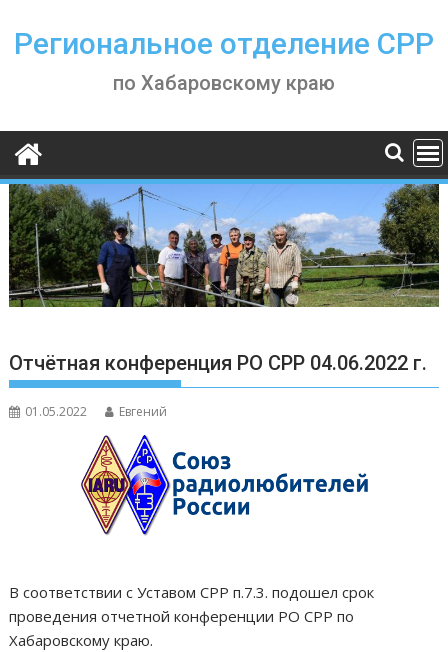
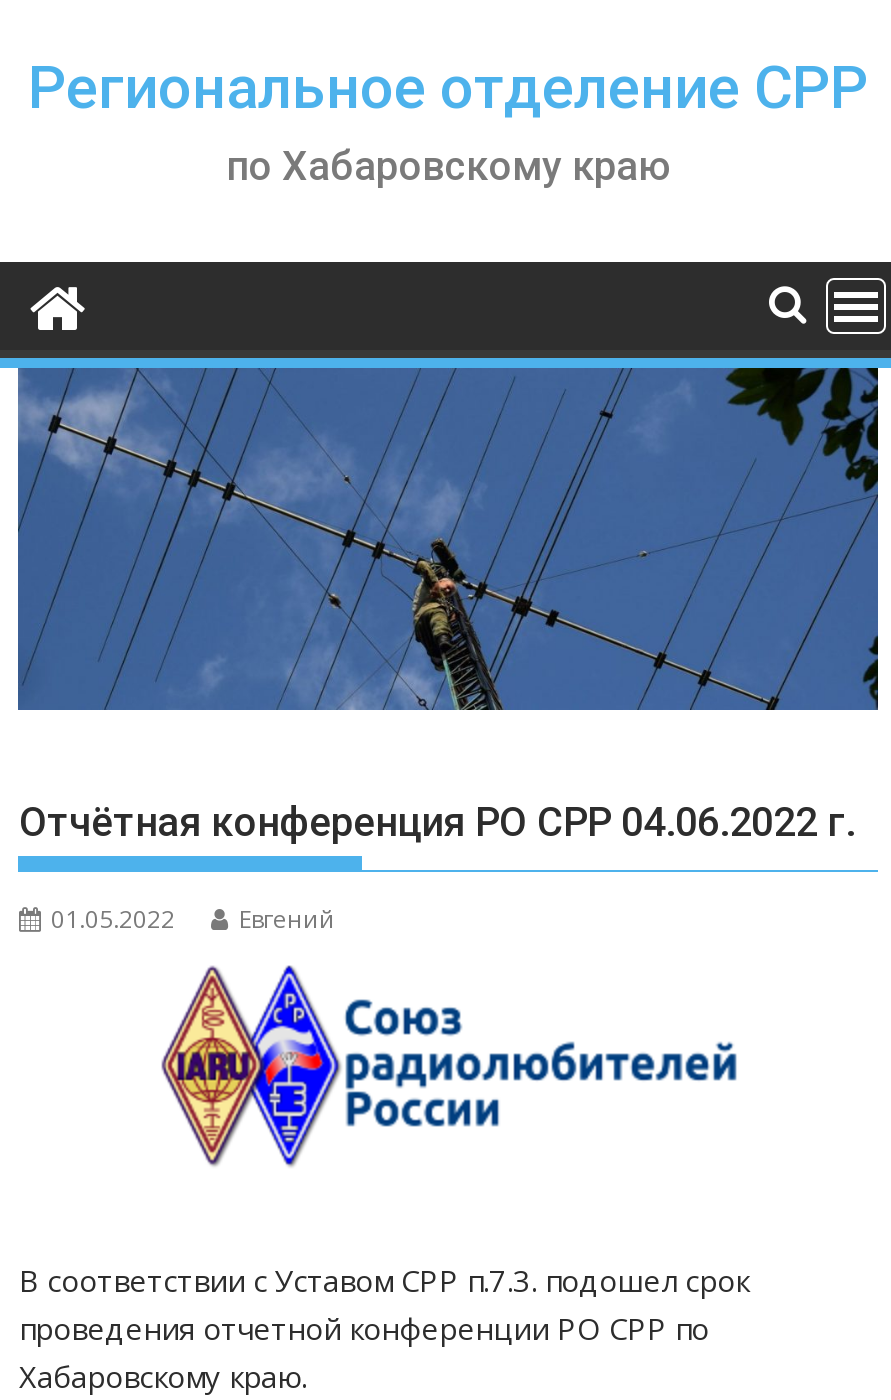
- [image]
+ [image]
